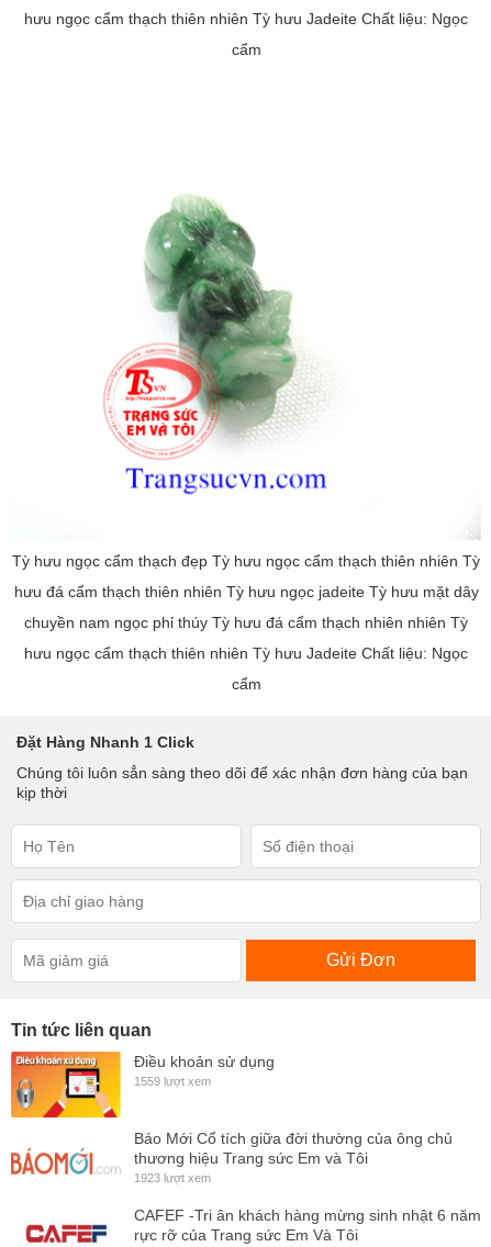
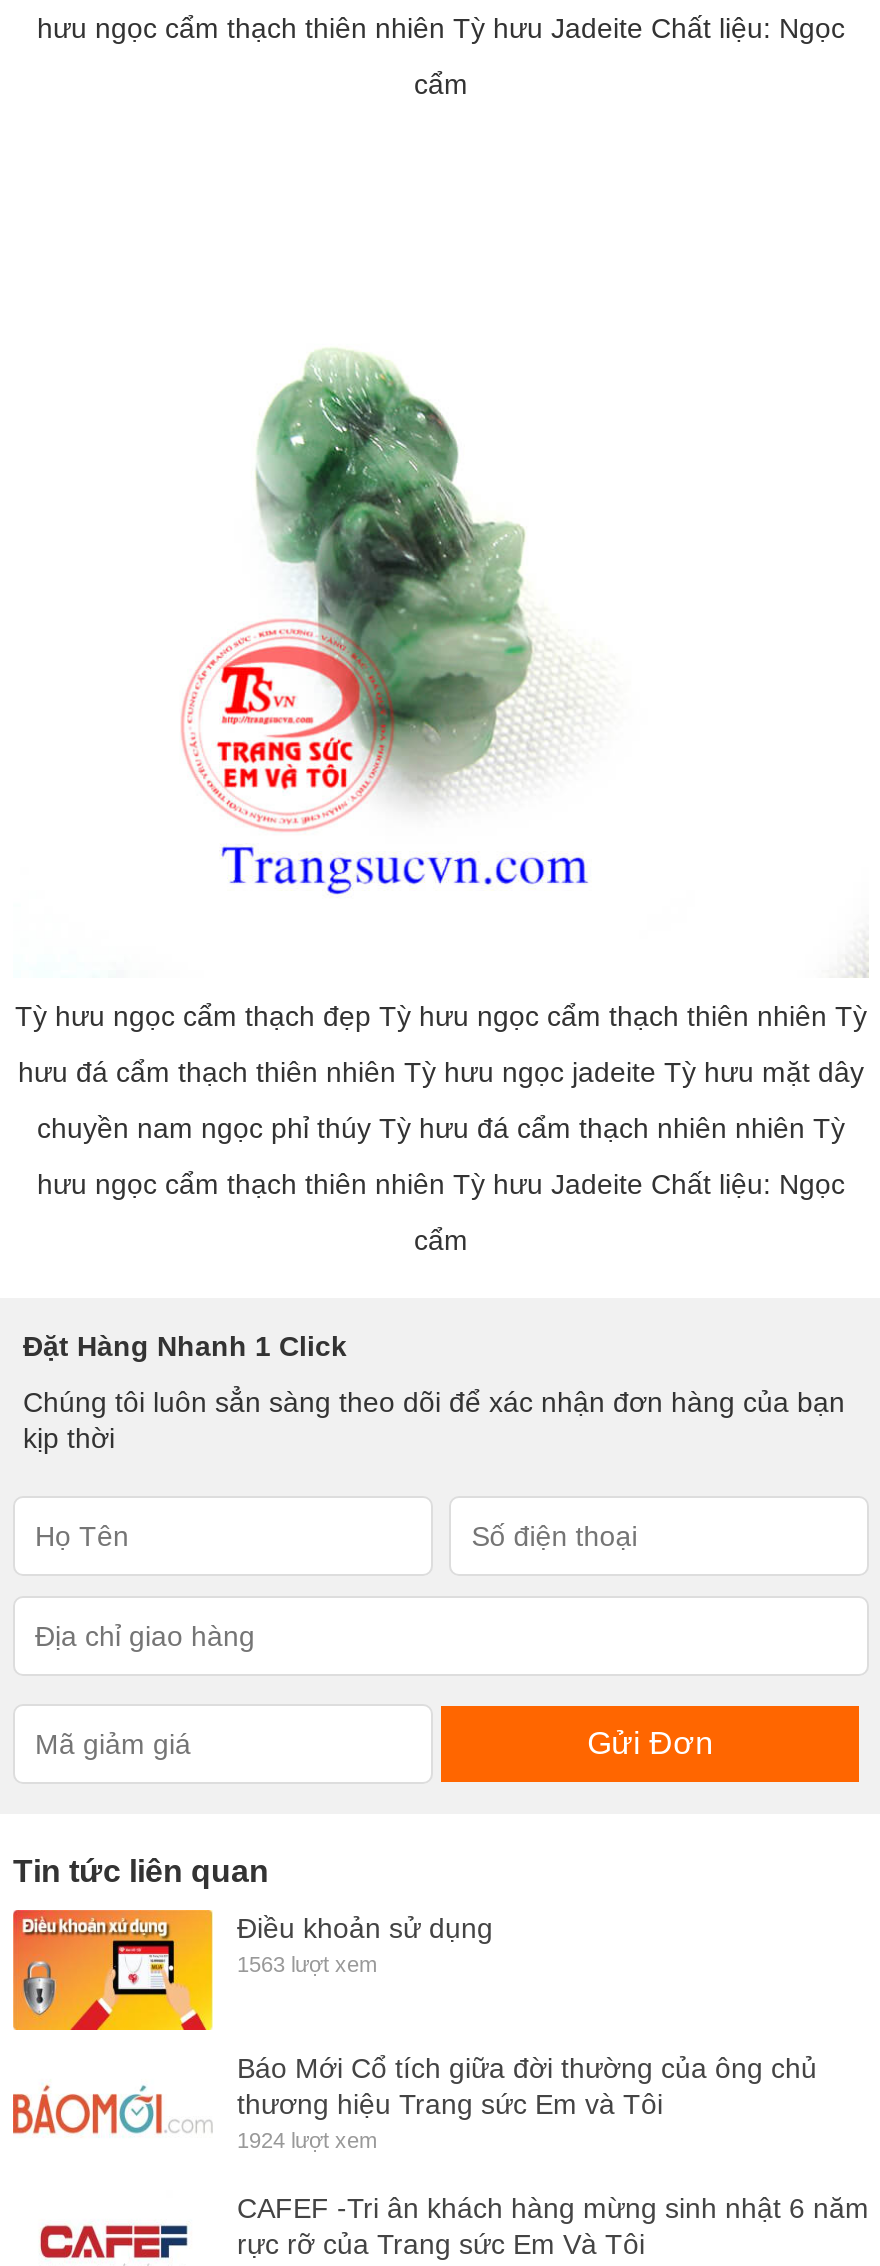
- 1559 lượt xem
+ 1563 lượt xem

- 1923 lượt xem
+ 1924 lượt xem
